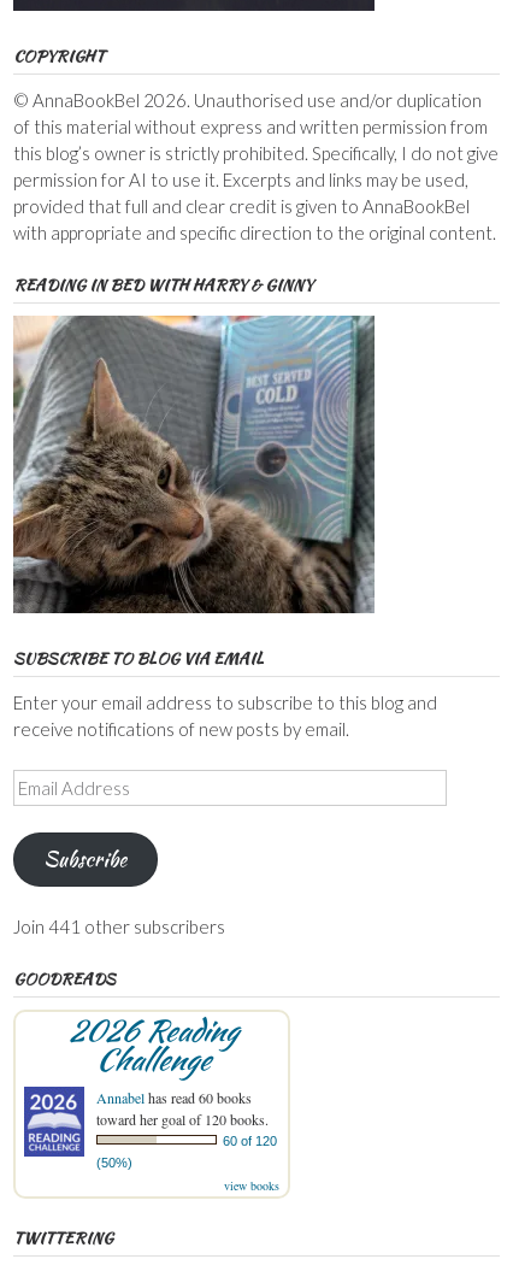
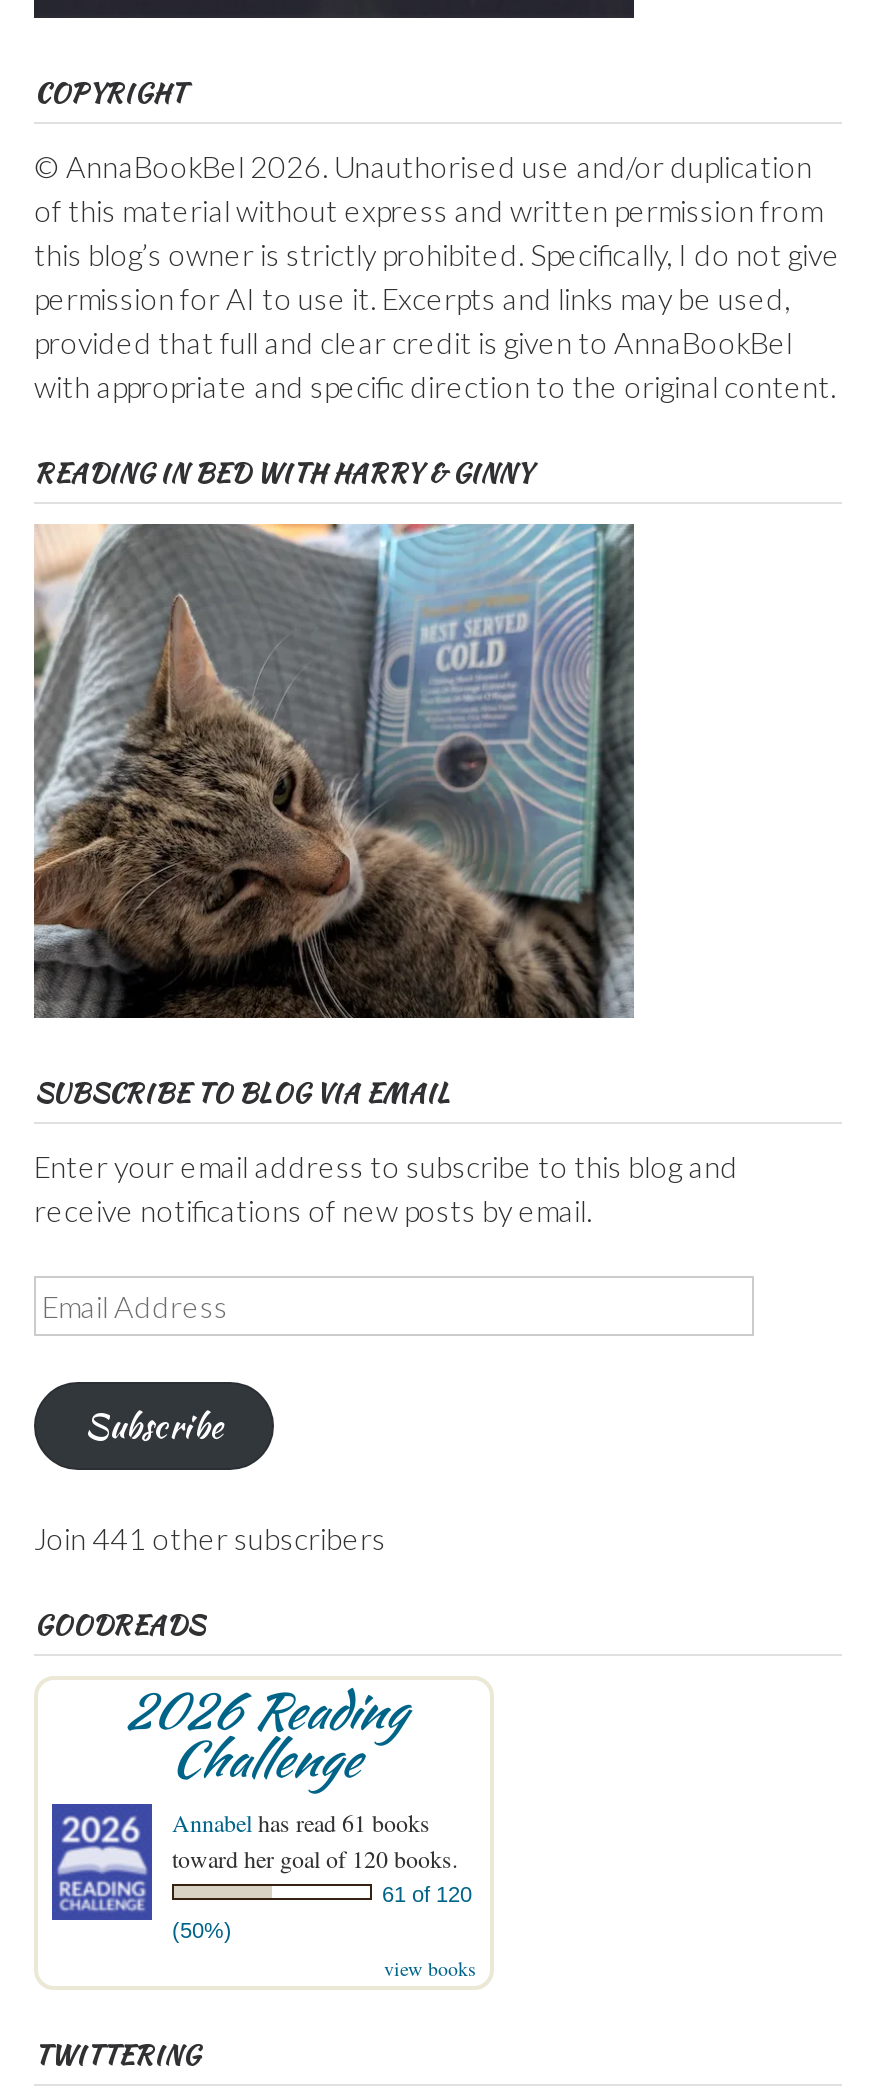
- Annabel has read 60 books
+ Annabel has read 61 books

- 60 of 120
+ 61 of 120
